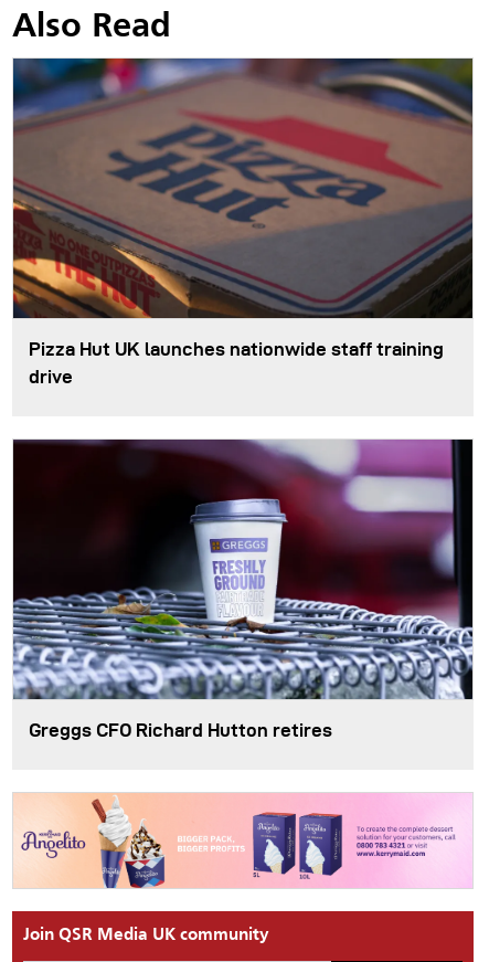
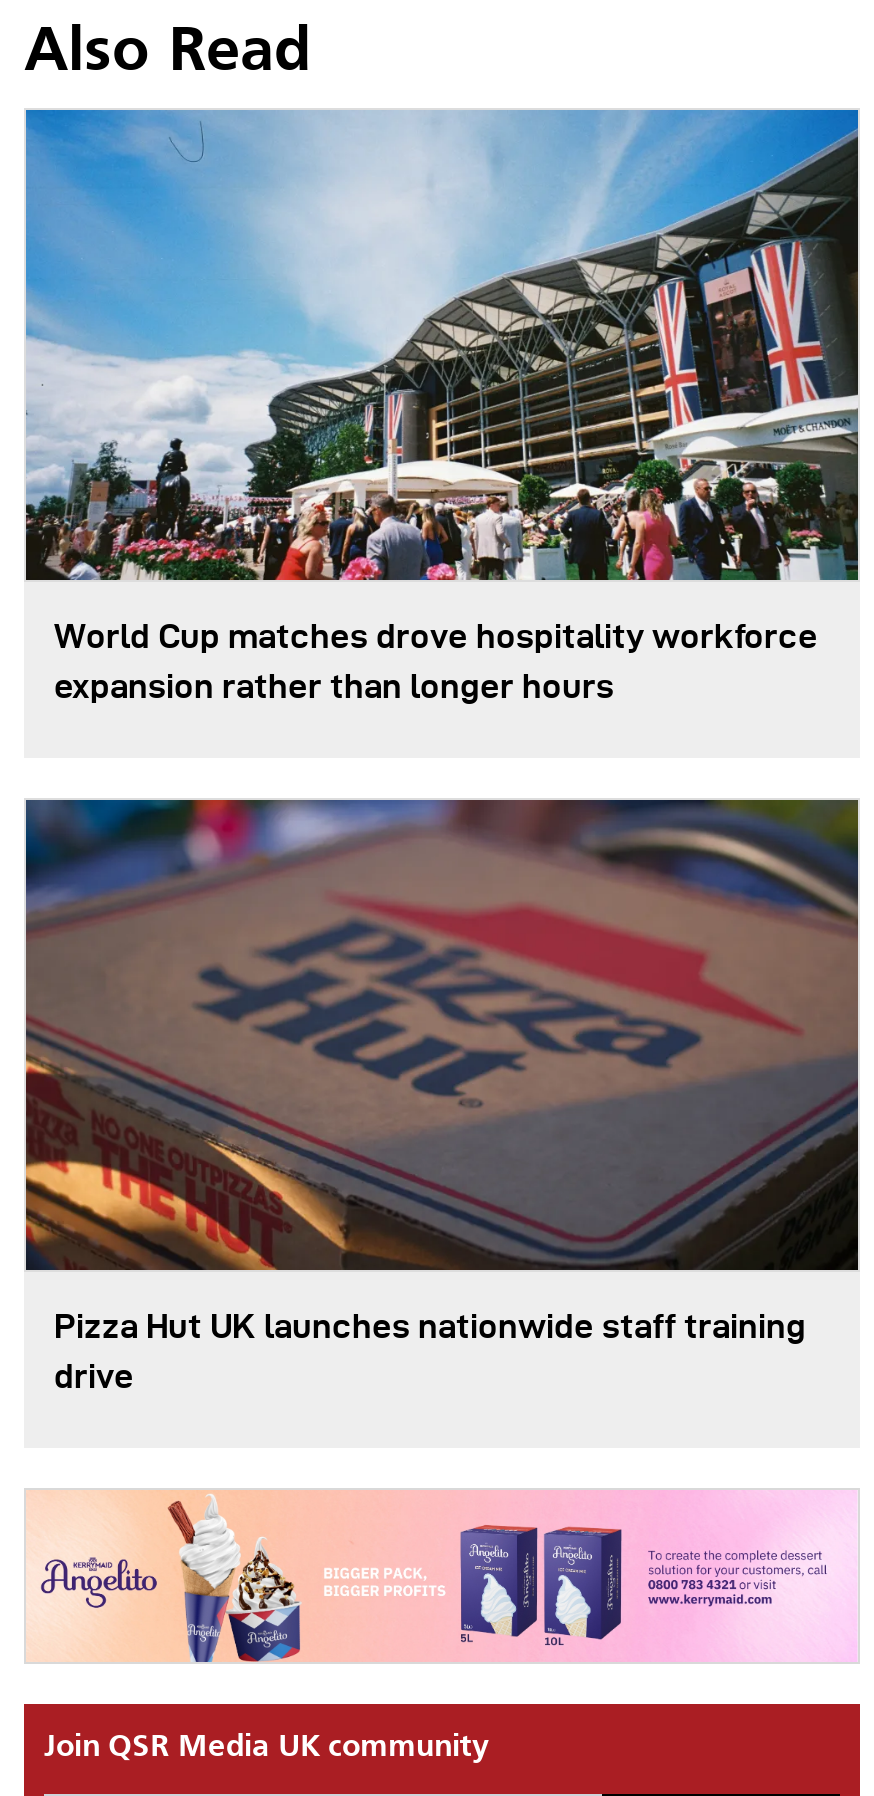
+ [image]
+ World Cup matches drove hospitality workforce
+ expansion rather than longer hours

moved down: [image] | Pizza Hut UK launches nationwide staff training | drive

- [image]
- Greggs CFO Richard Hutton retires
